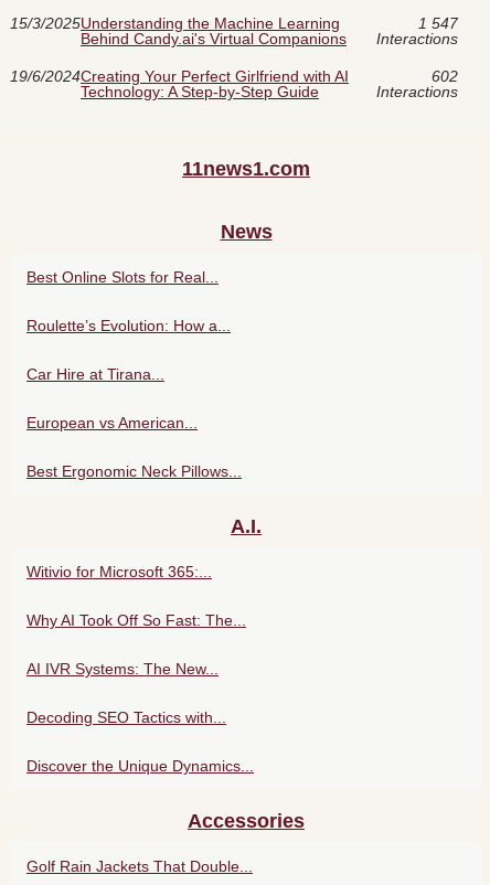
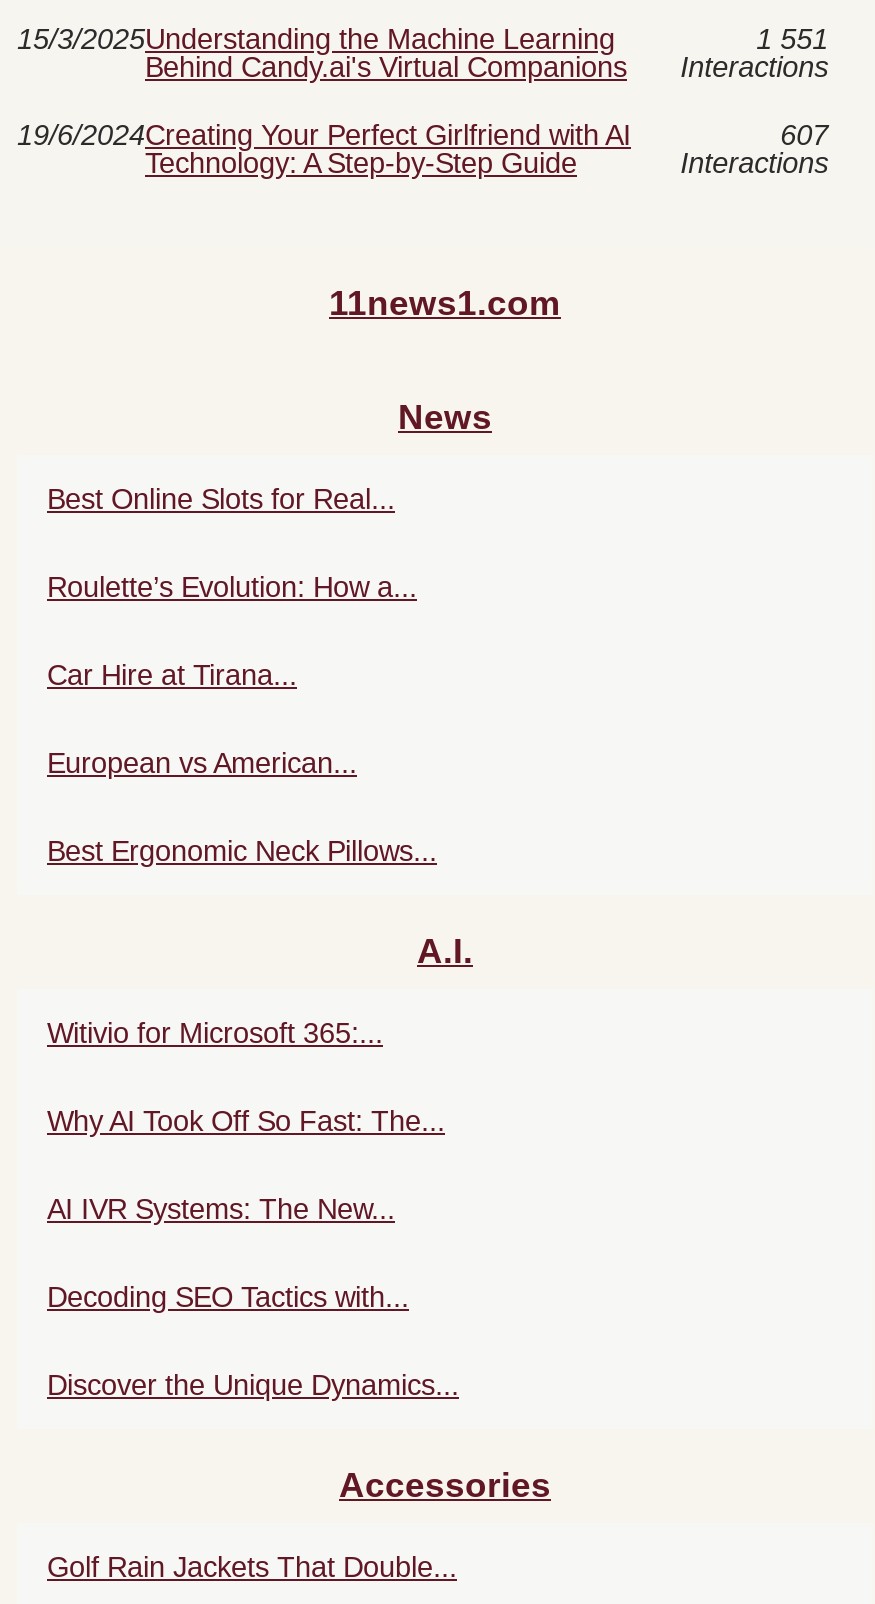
- 1 547
+ 1 551

- 602
+ 607
